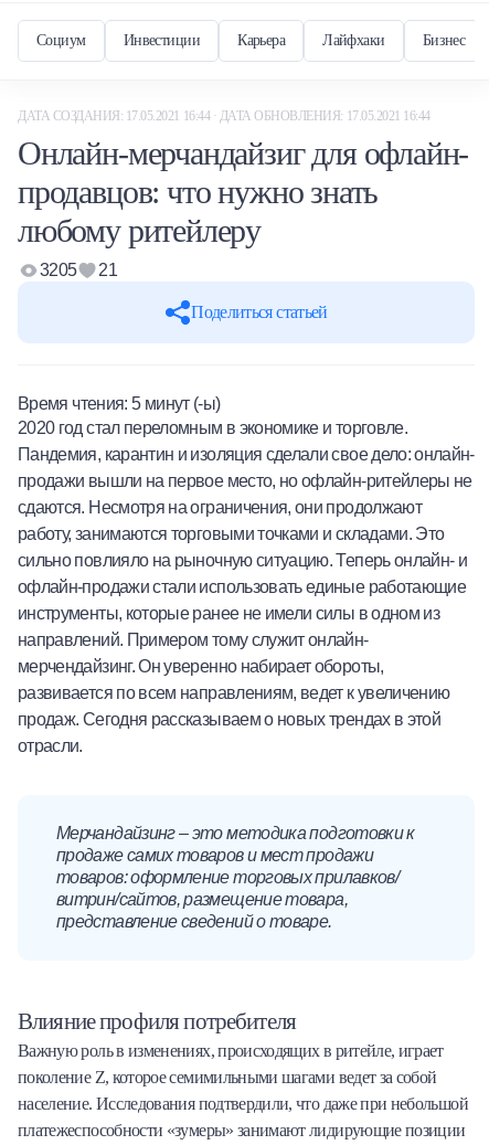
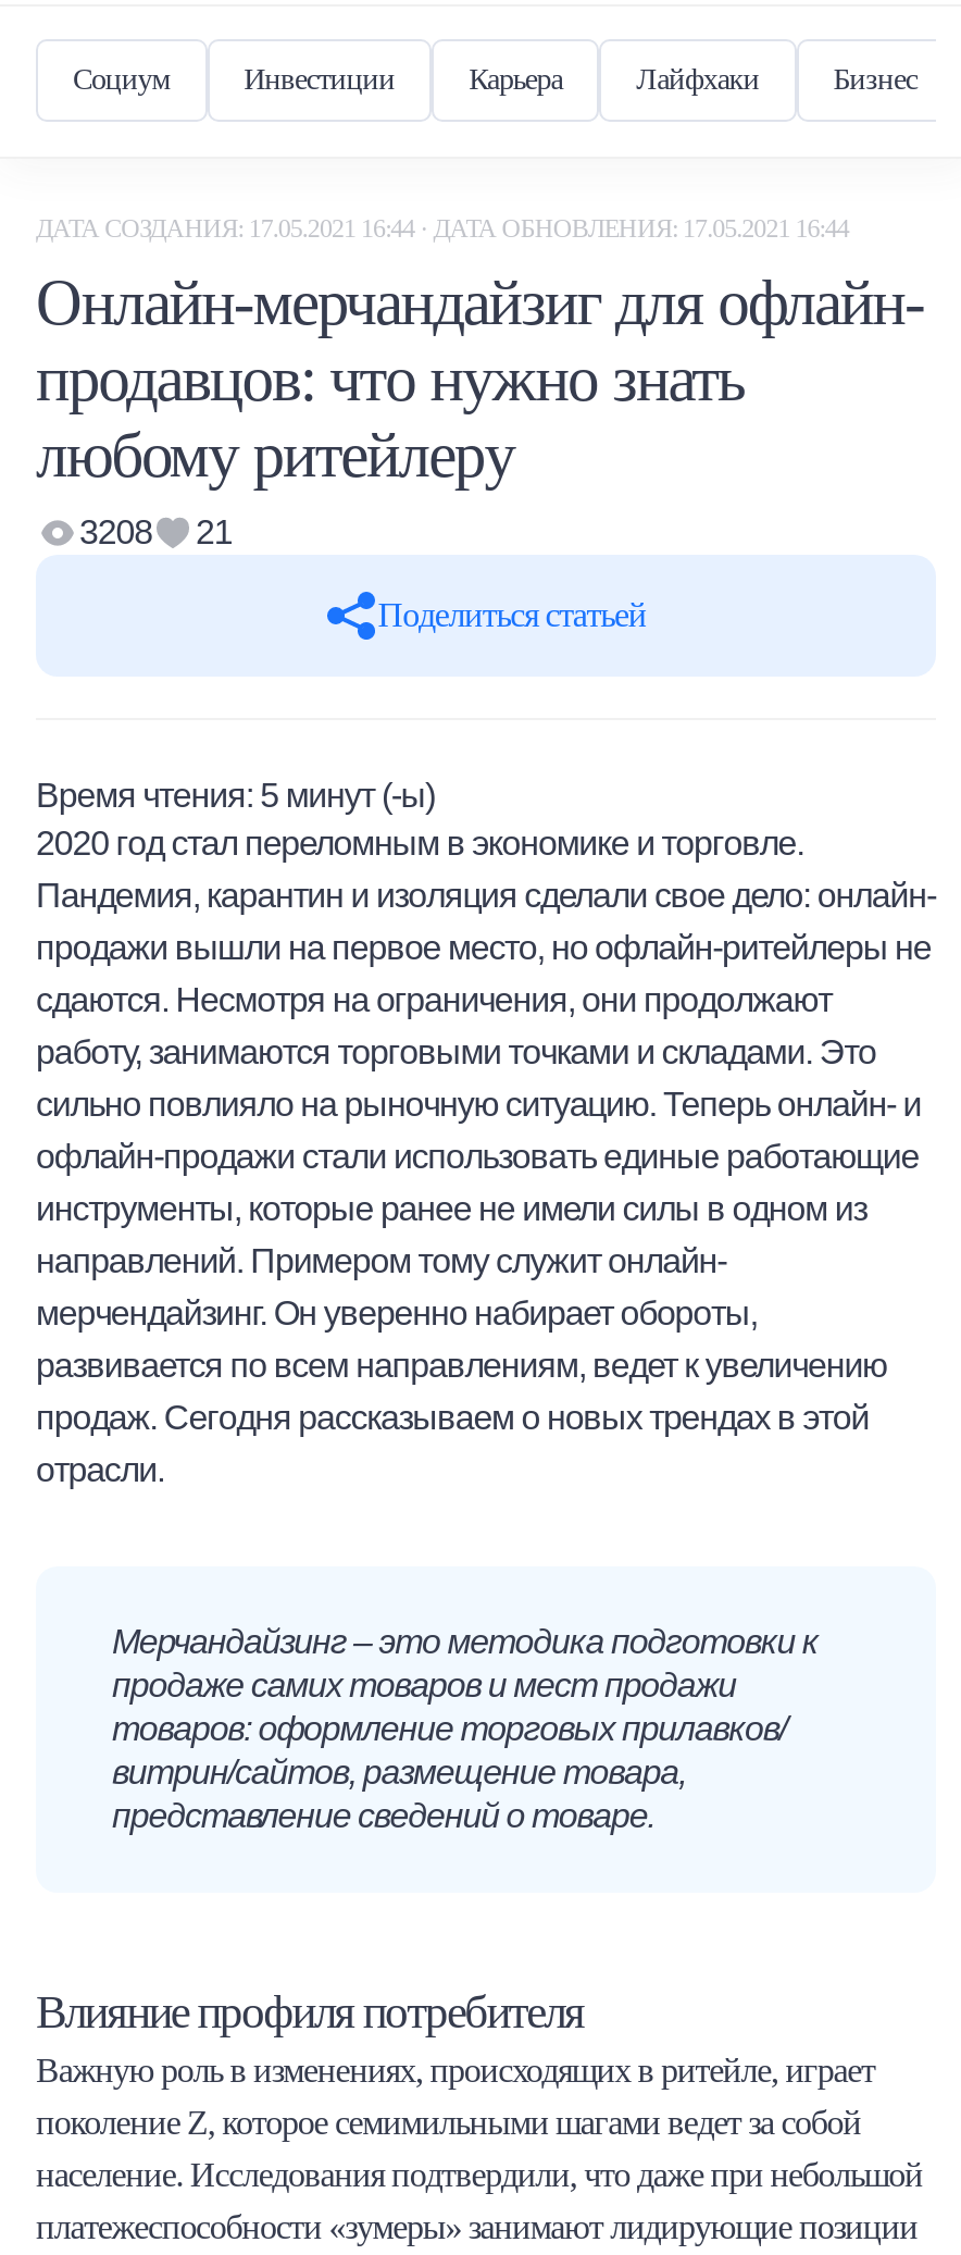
- 3205 21
+ 3208 21
